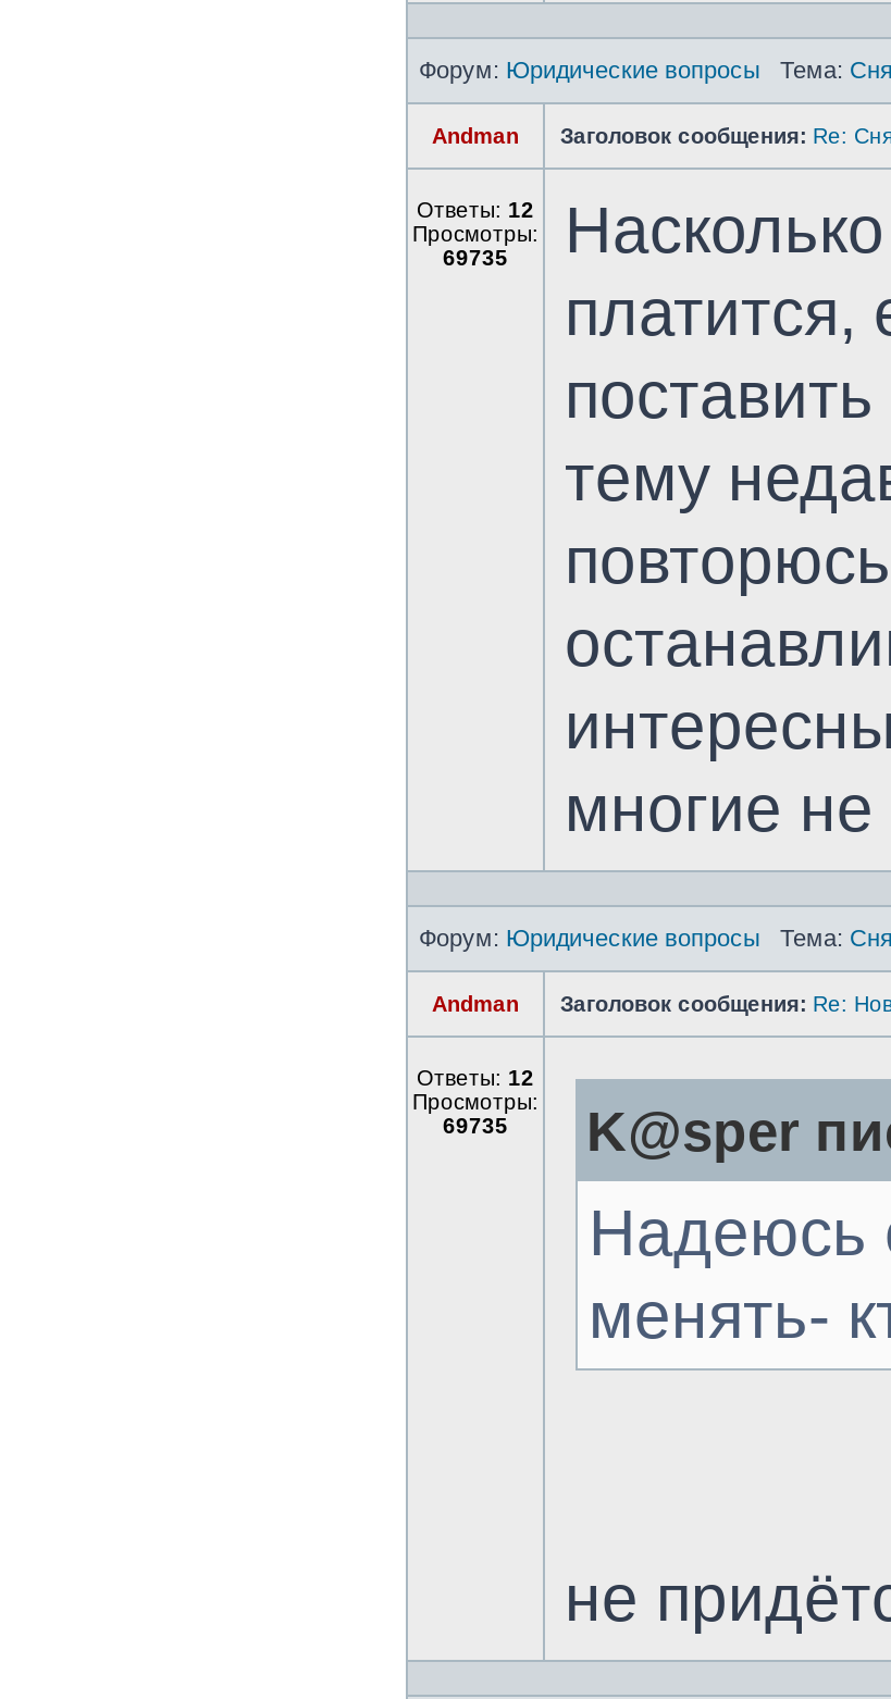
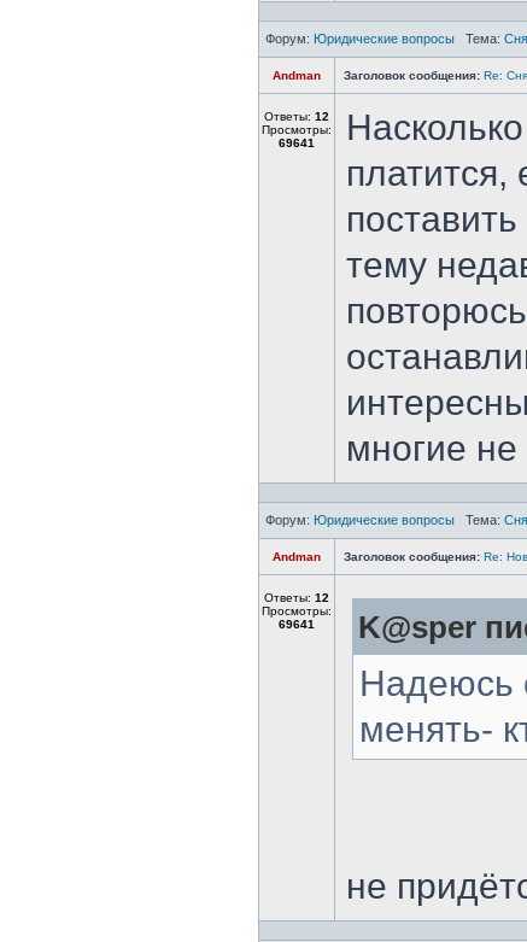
- 69735
+ 69641

- 69735
+ 69641
